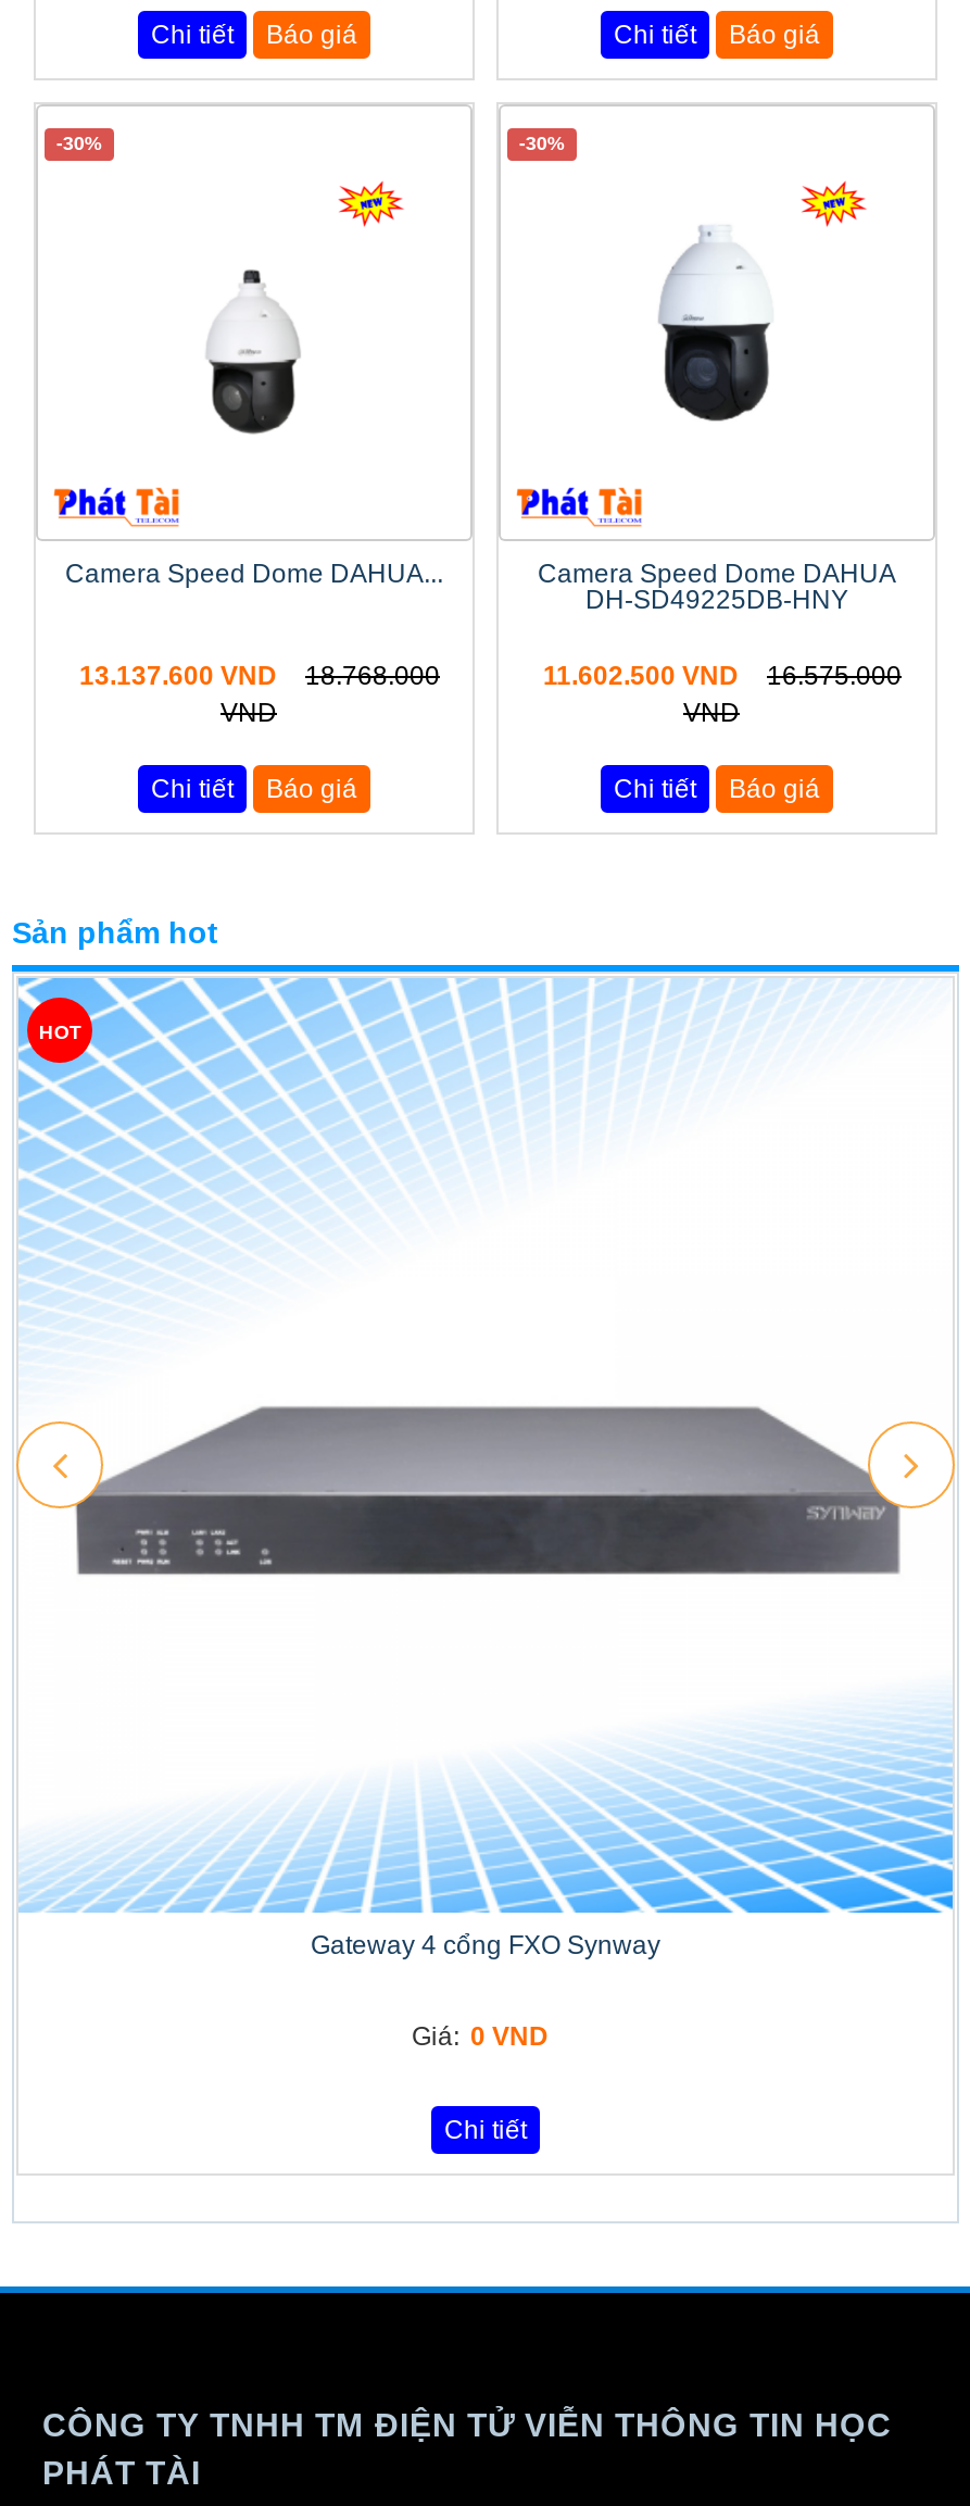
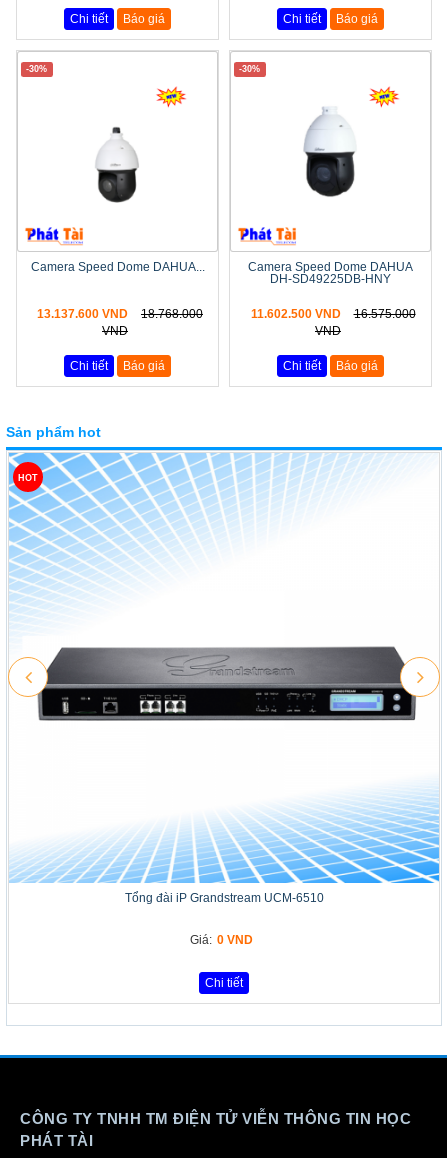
- [image]
+ [image]

- Gateway 4 cổng FXO Synway
+ Tổng đài iP Grandstream UCM-6510
